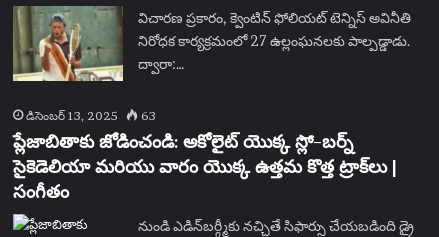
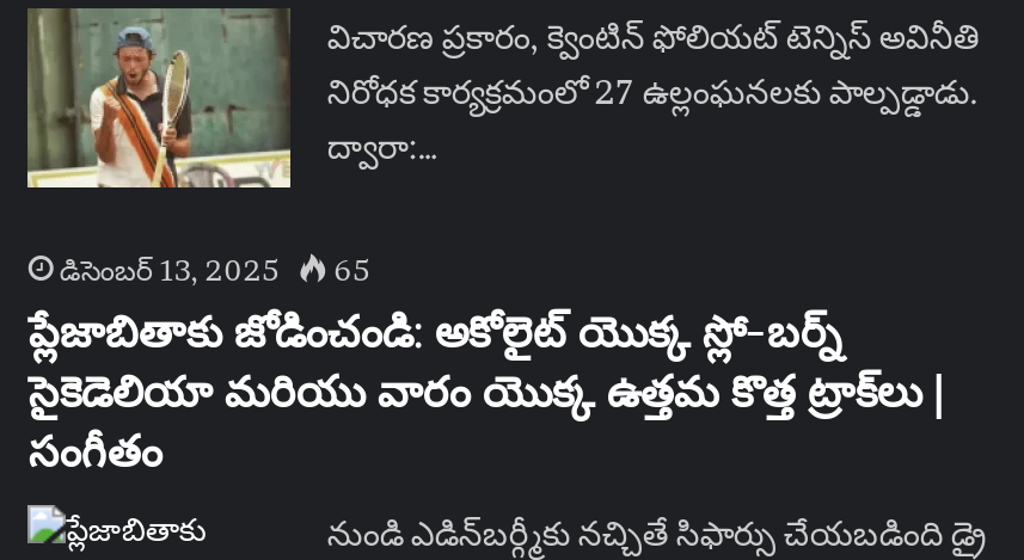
- డిసెంబర్ 13, 2025 63
+ డిసెంబర్ 13, 2025 65
